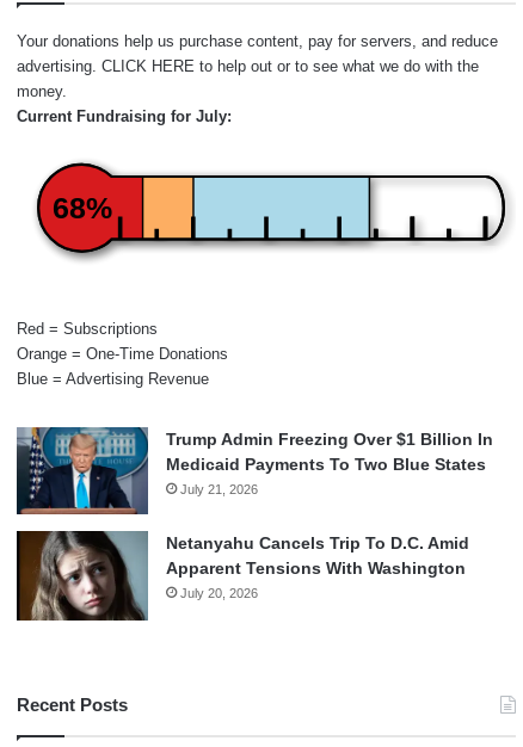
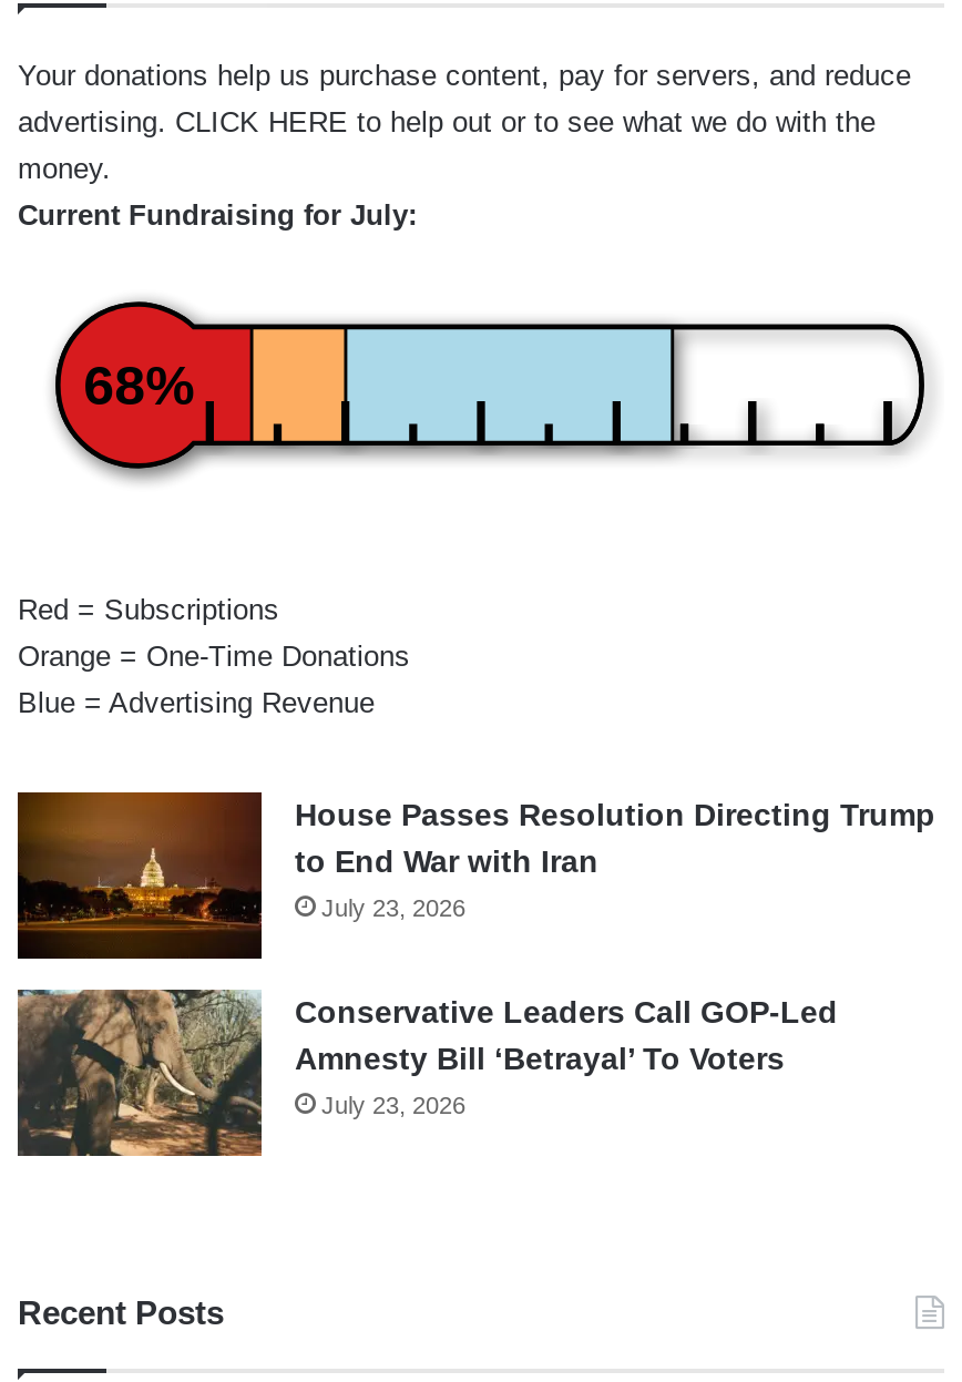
- [image]
- Trump Admin Freezing Over $1 Billion In
- Medicaid Payments To Two Blue States
- July 21, 2026
+ [image]
+ House Passes Resolution Directing Trump
+ to End War with Iran
+ July 23, 2026

- [image]
- Netanyahu Cancels Trip To D.C. Amid
- Apparent Tensions With Washington
- July 20, 2026
+ [image]
+ Conservative Leaders Call GOP-Led
+ Amnesty Bill ‘Betrayal’ To Voters
+ July 23, 2026
